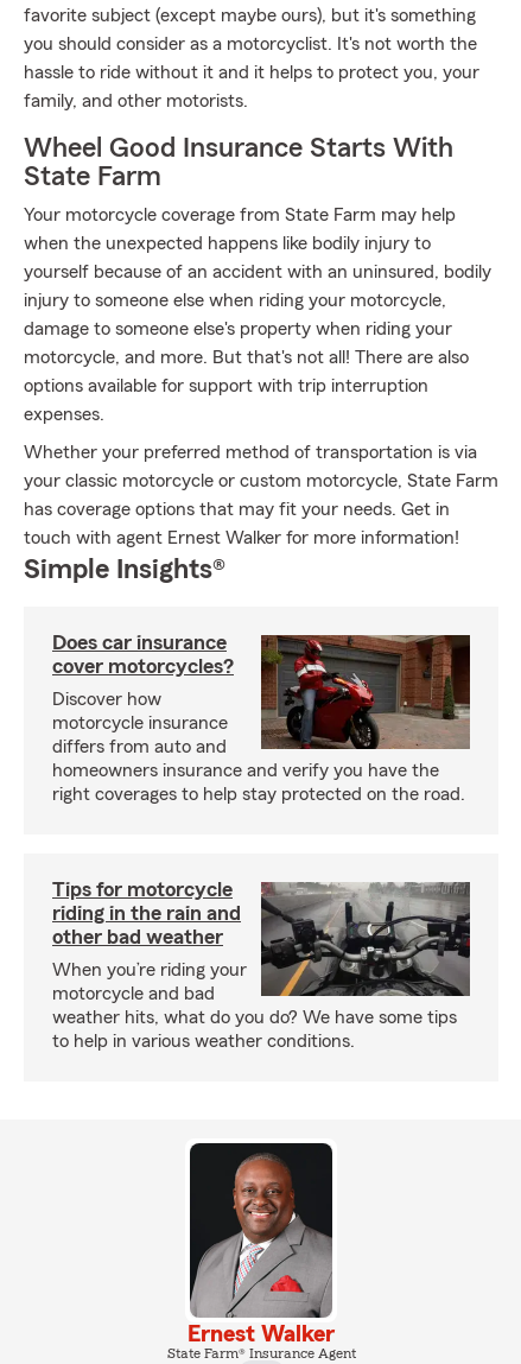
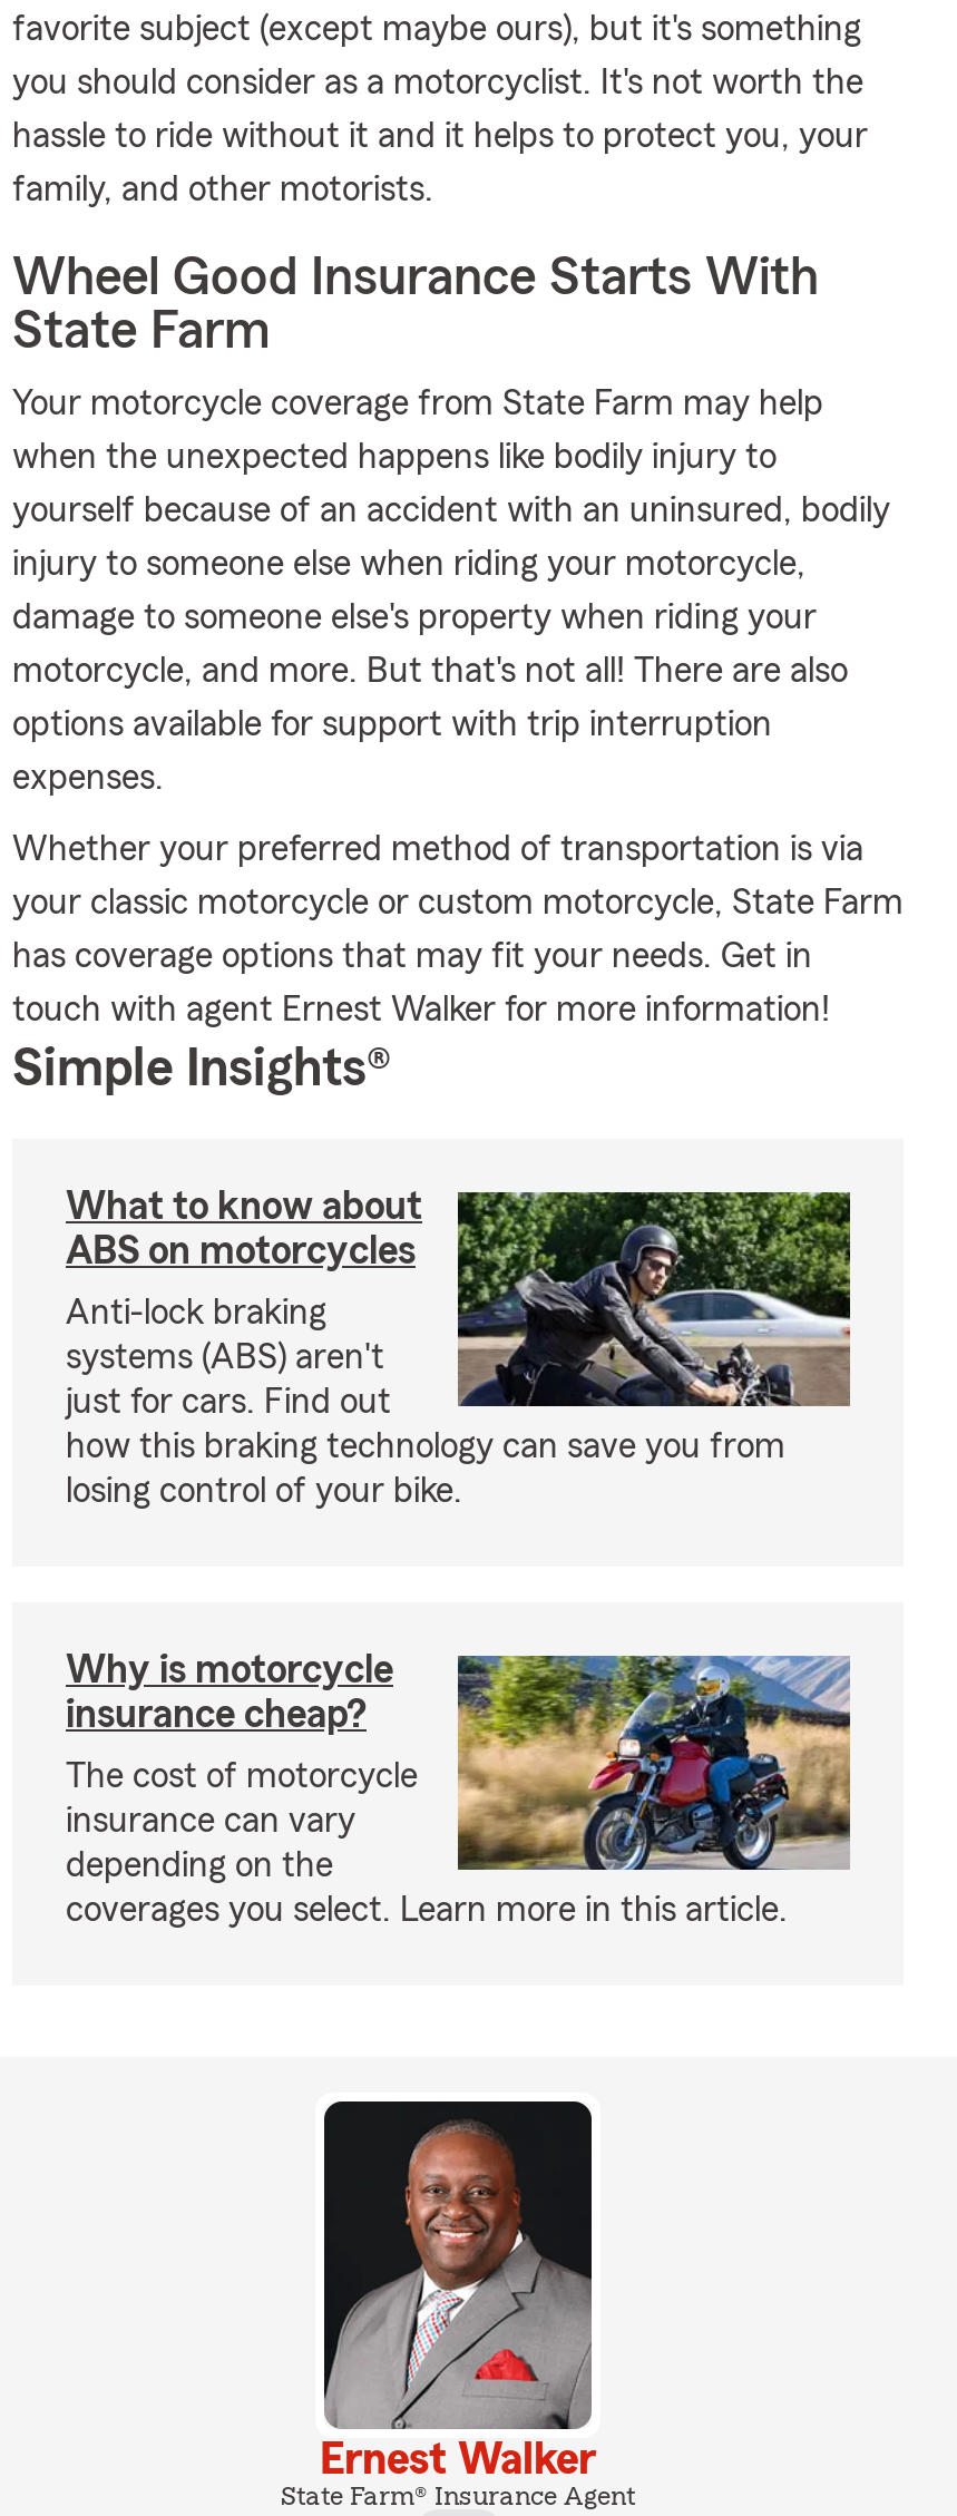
- Does car insurance
- cover motorcycles?
+ What to know about
+ ABS on motorcycles

- [image]
- Discover how
- motorcycle insurance
- differs from auto and
- homeowners insurance and verify you have the
- right coverages to help stay protected on the road.
+ [image]
+ Anti-lock braking
+ systems (ABS) aren't
+ just for cars. Find out
+ how this braking technology can save you from
+ losing control of your bike.

- Tips for motorcycle
- riding in the rain and
- other bad weather
+ Why is motorcycle
+ insurance cheap?

- [image]
- When you’re riding your
- motorcycle and bad
- weather hits, what do you do? We have some tips
- to help in various weather conditions.
+ [image]
+ The cost of motorcycle
+ insurance can vary
+ depending on the
+ coverages you select. Learn more in this article.
